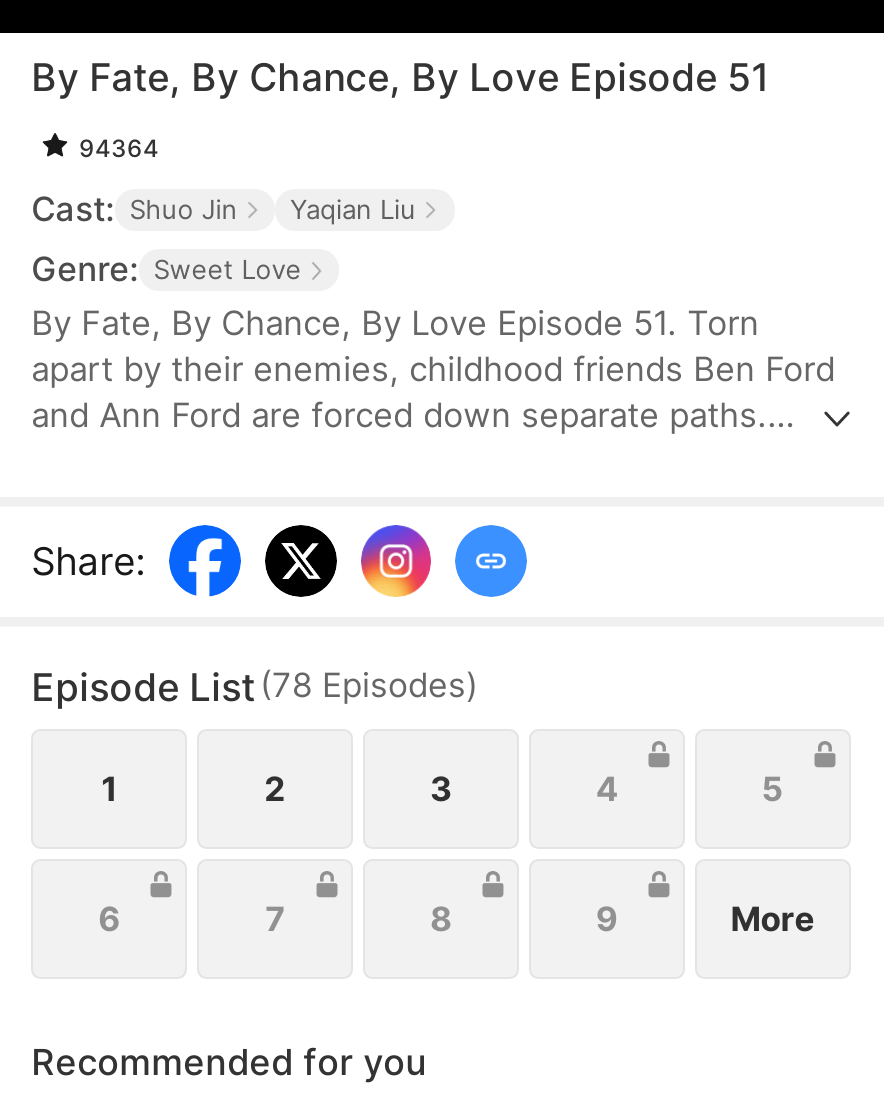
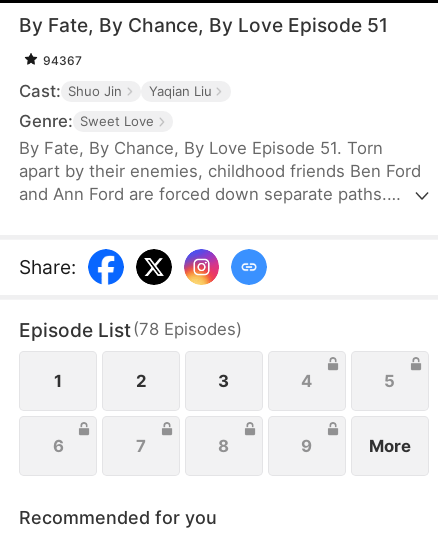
- 94364
+ 94367
